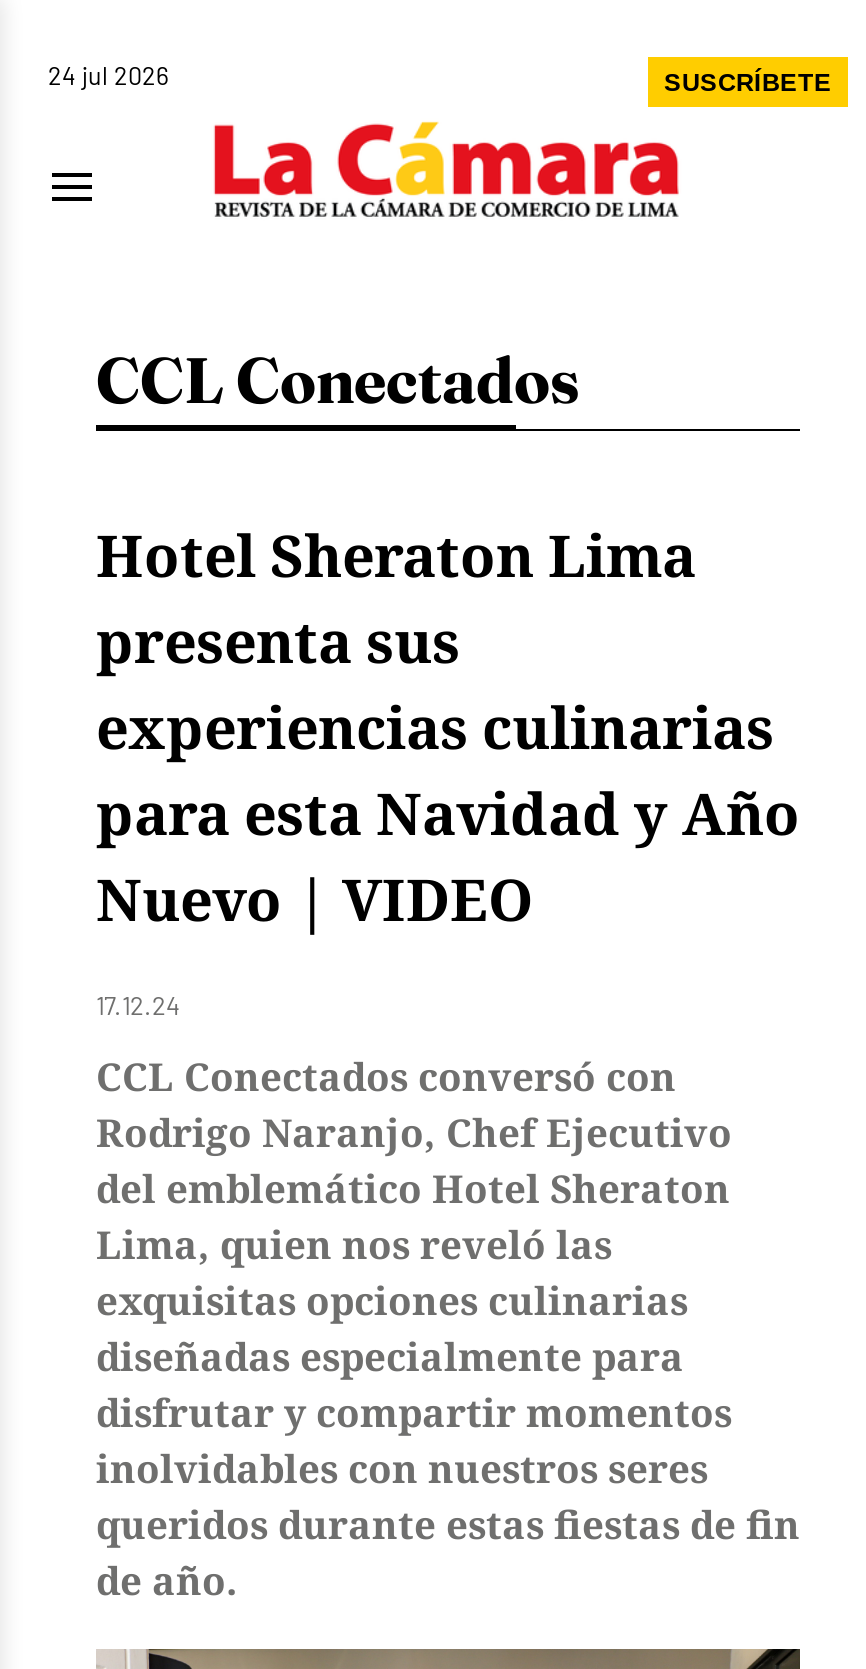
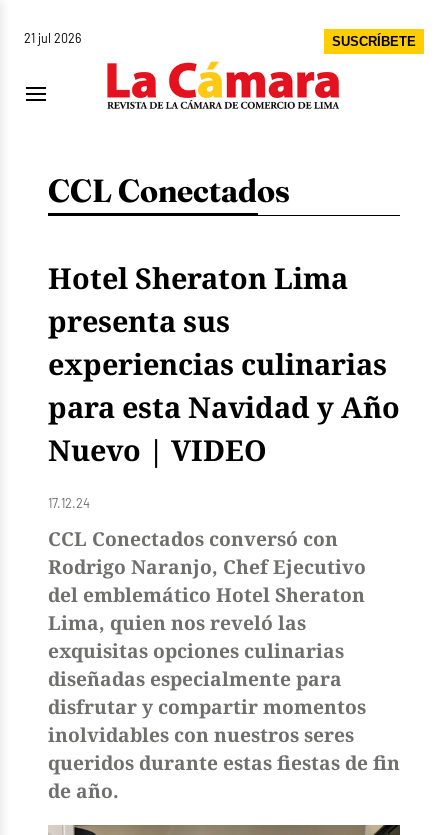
- 24 jul 2026
+ 21 jul 2026
